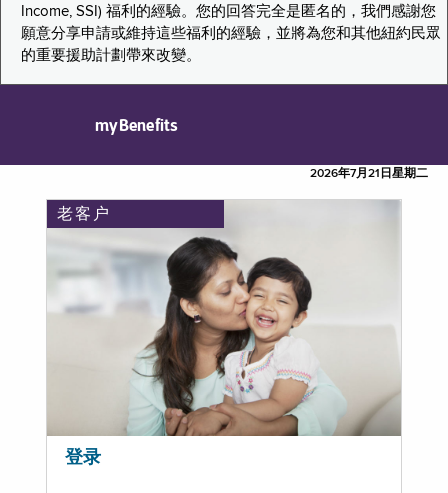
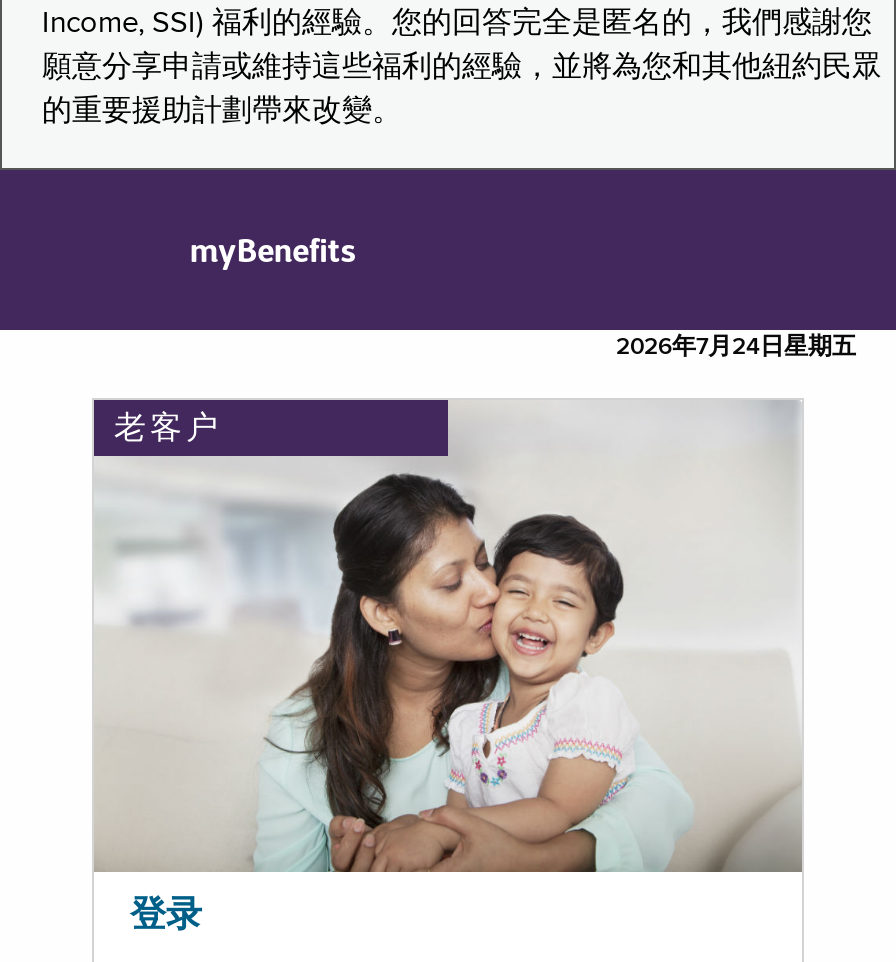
- 2026年7月21日星期二
+ 2026年7月24日星期五
